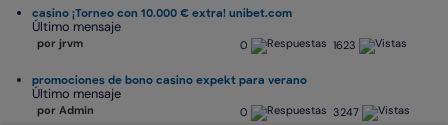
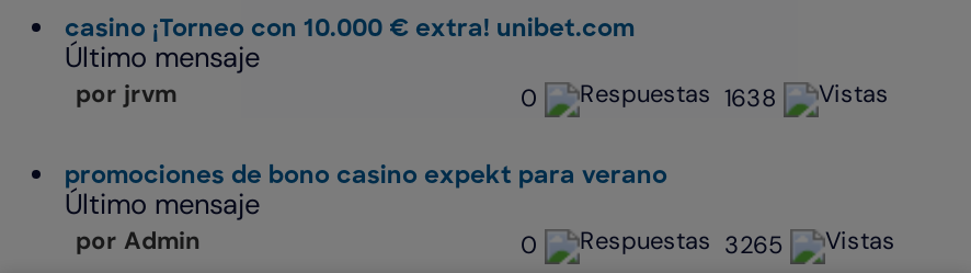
- 1623
+ 1638

- 3247
+ 3265
